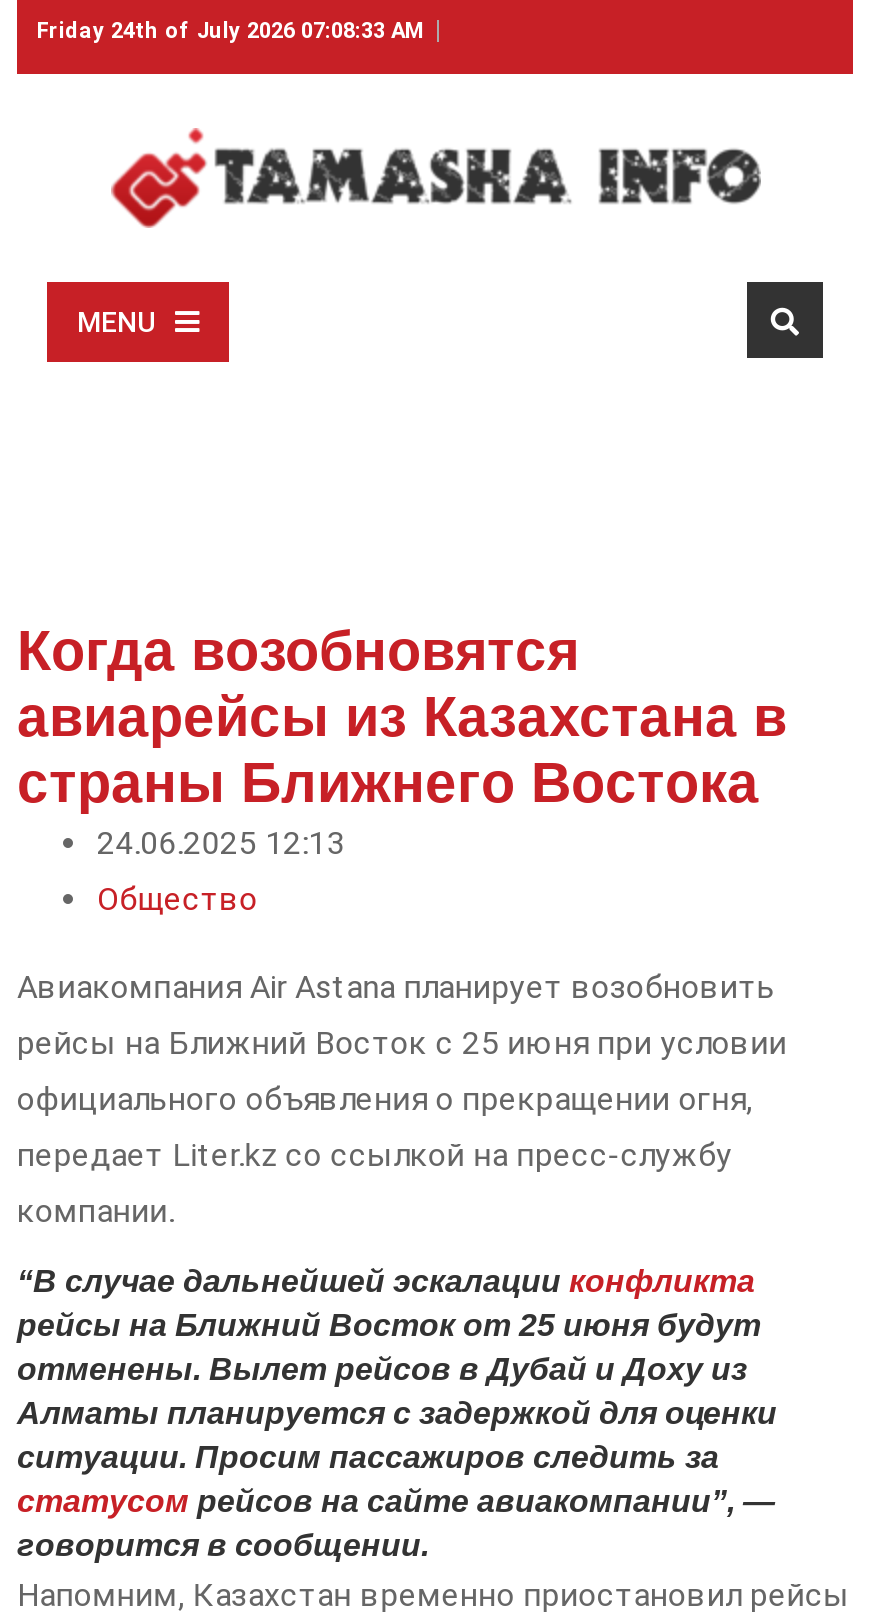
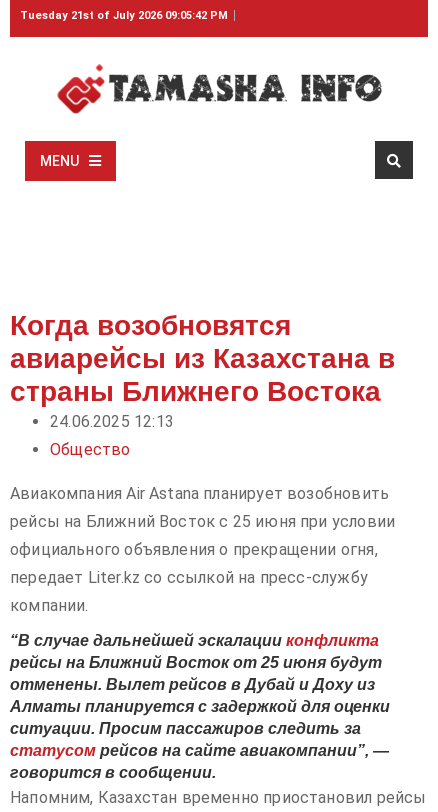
- Friday 24th of July 2026 07:08:33 AM
+ Tuesday 21st of July 2026 09:05:42 PM
